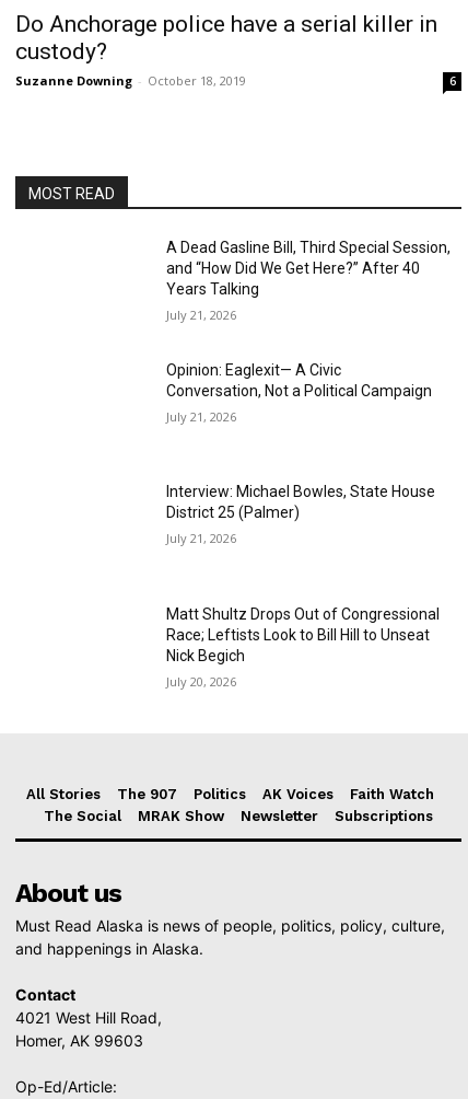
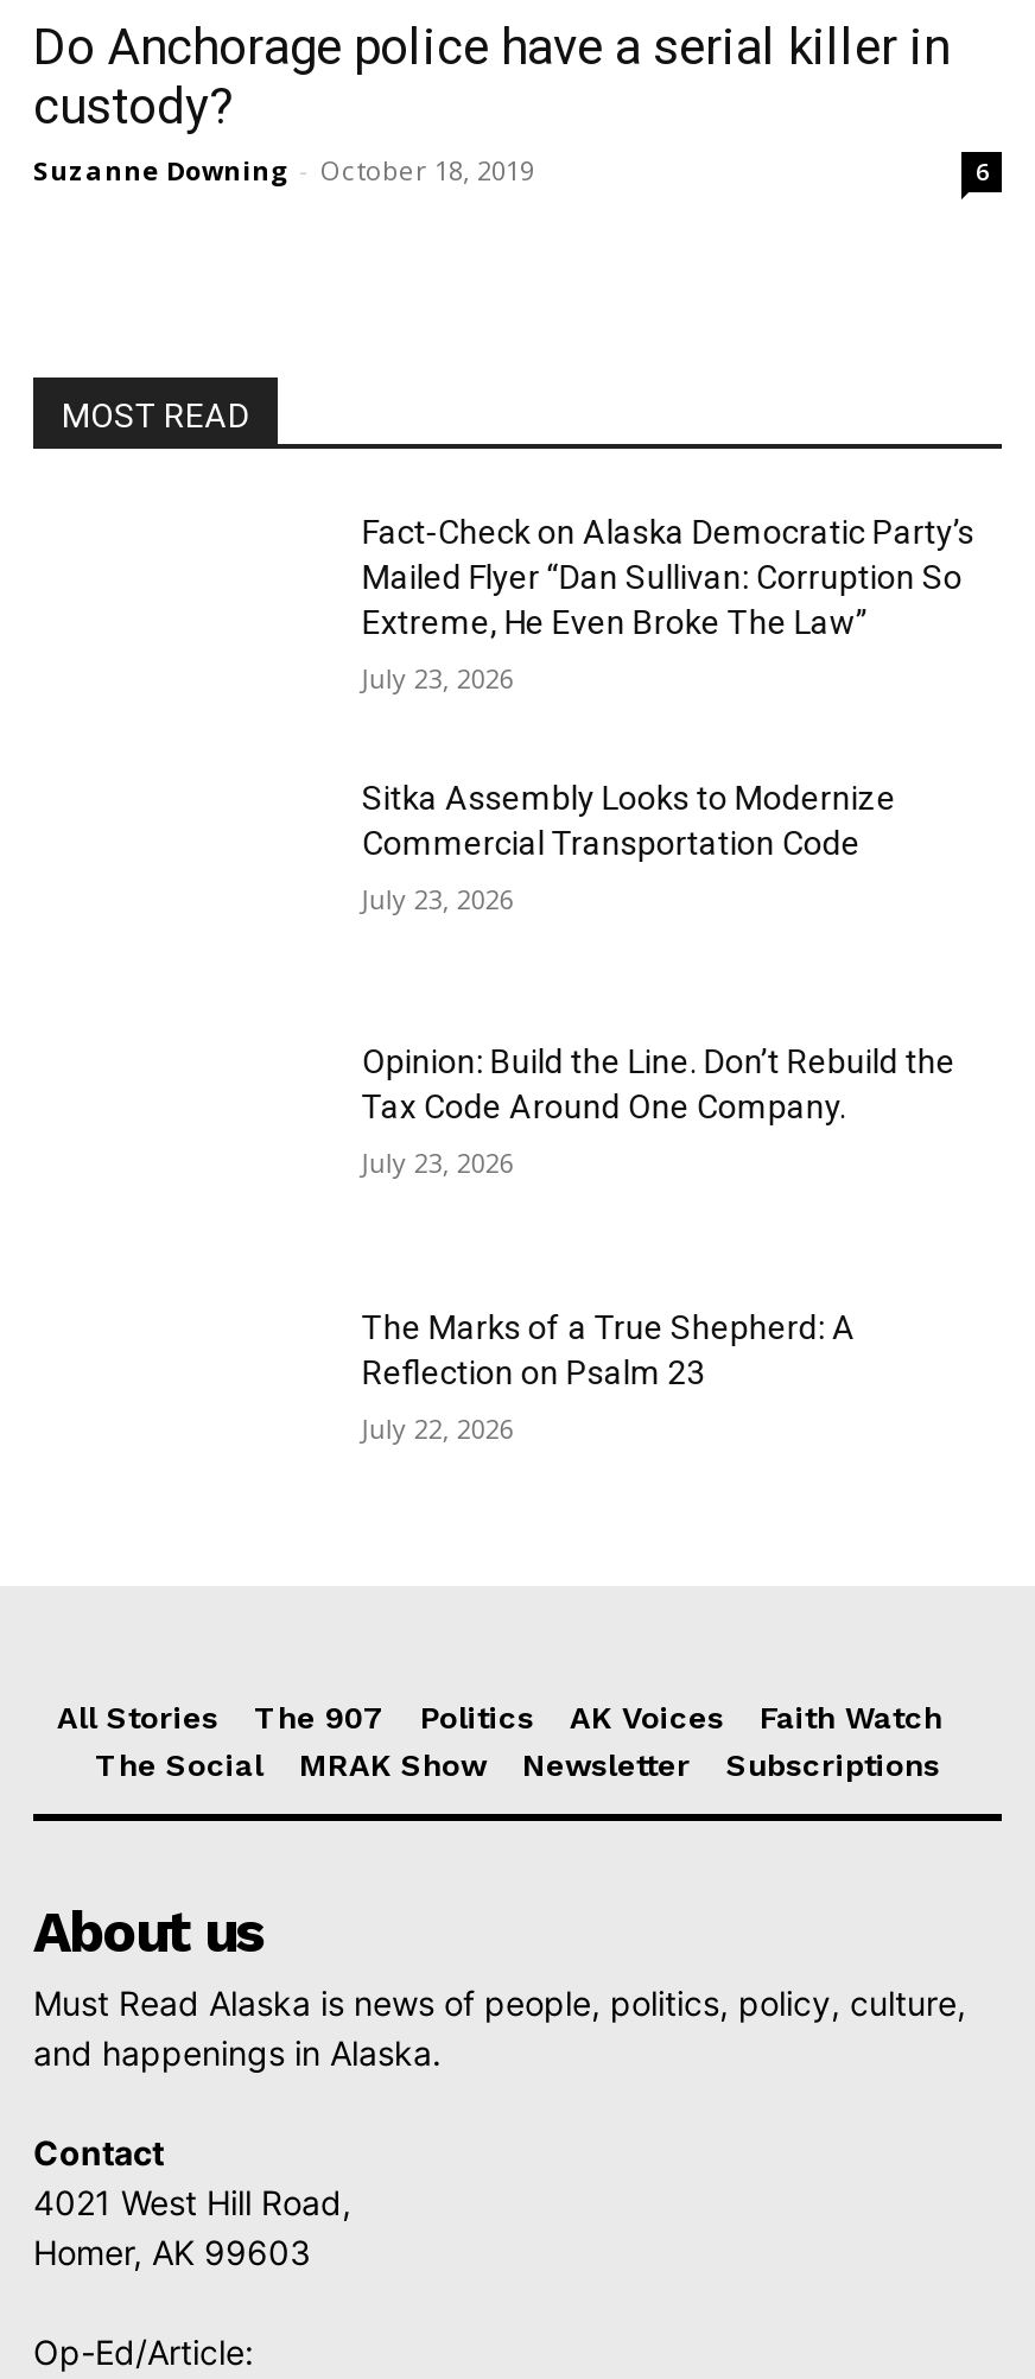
- A Dead Gasline Bill, Third Special Session,
- and “How Did We Get Here?” After 40
- Years Talking
+ Fact-Check on Alaska Democratic Party’s
+ Mailed Flyer “Dan Sullivan: Corruption So
+ Extreme, He Even Broke The Law”

- July 21, 2026
+ July 23, 2026

- Opinion: Eaglexit— A Civic
- Conversation, Not a Political Campaign
+ Sitka Assembly Looks to Modernize
+ Commercial Transportation Code

- July 21, 2026
+ July 23, 2026

- Interview: Michael Bowles, State House
- District 25 (Palmer)
+ Opinion: Build the Line. Don’t Rebuild the
+ Tax Code Around One Company.

- July 21, 2026
+ July 23, 2026

- Matt Shultz Drops Out of Congressional
- Race; Leftists Look to Bill Hill to Unseat
- Nick Begich
+ The Marks of a True Shepherd: A
+ Reflection on Psalm 23

- July 20, 2026
+ July 22, 2026
